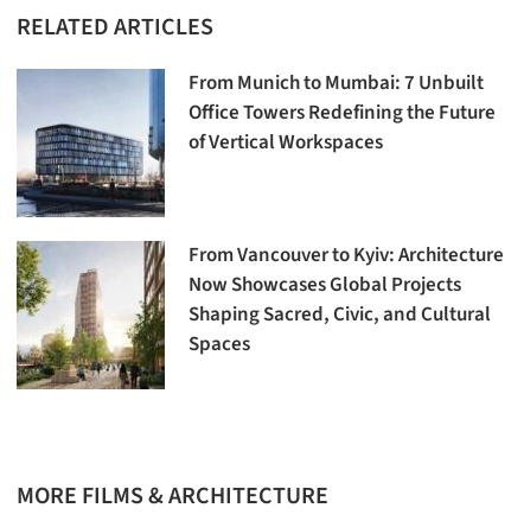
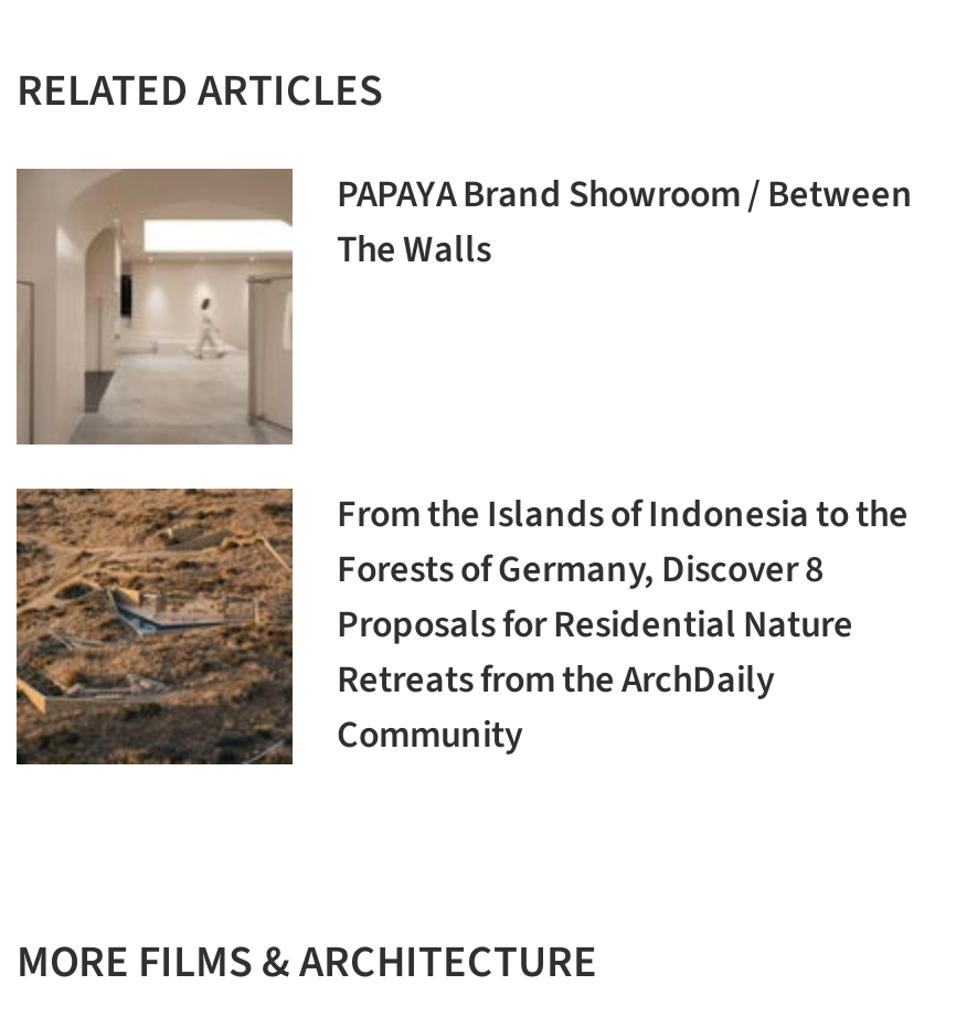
- [image]
- From Munich to Mumbai: 7 Unbuilt
- Office Towers Redefining the Future
- of Vertical Workspaces
+ [image]
+ PAPAYA Brand Showroom / Between
+ The Walls

- [image]
- From Vancouver to Kyiv: Architecture
- Now Showcases Global Projects
- Shaping Sacred, Civic, and Cultural
- Spaces
+ [image]
+ From the Islands of Indonesia to the
+ Forests of Germany, Discover 8
+ Proposals for Residential Nature
+ Retreats from the ArchDaily
+ Community
